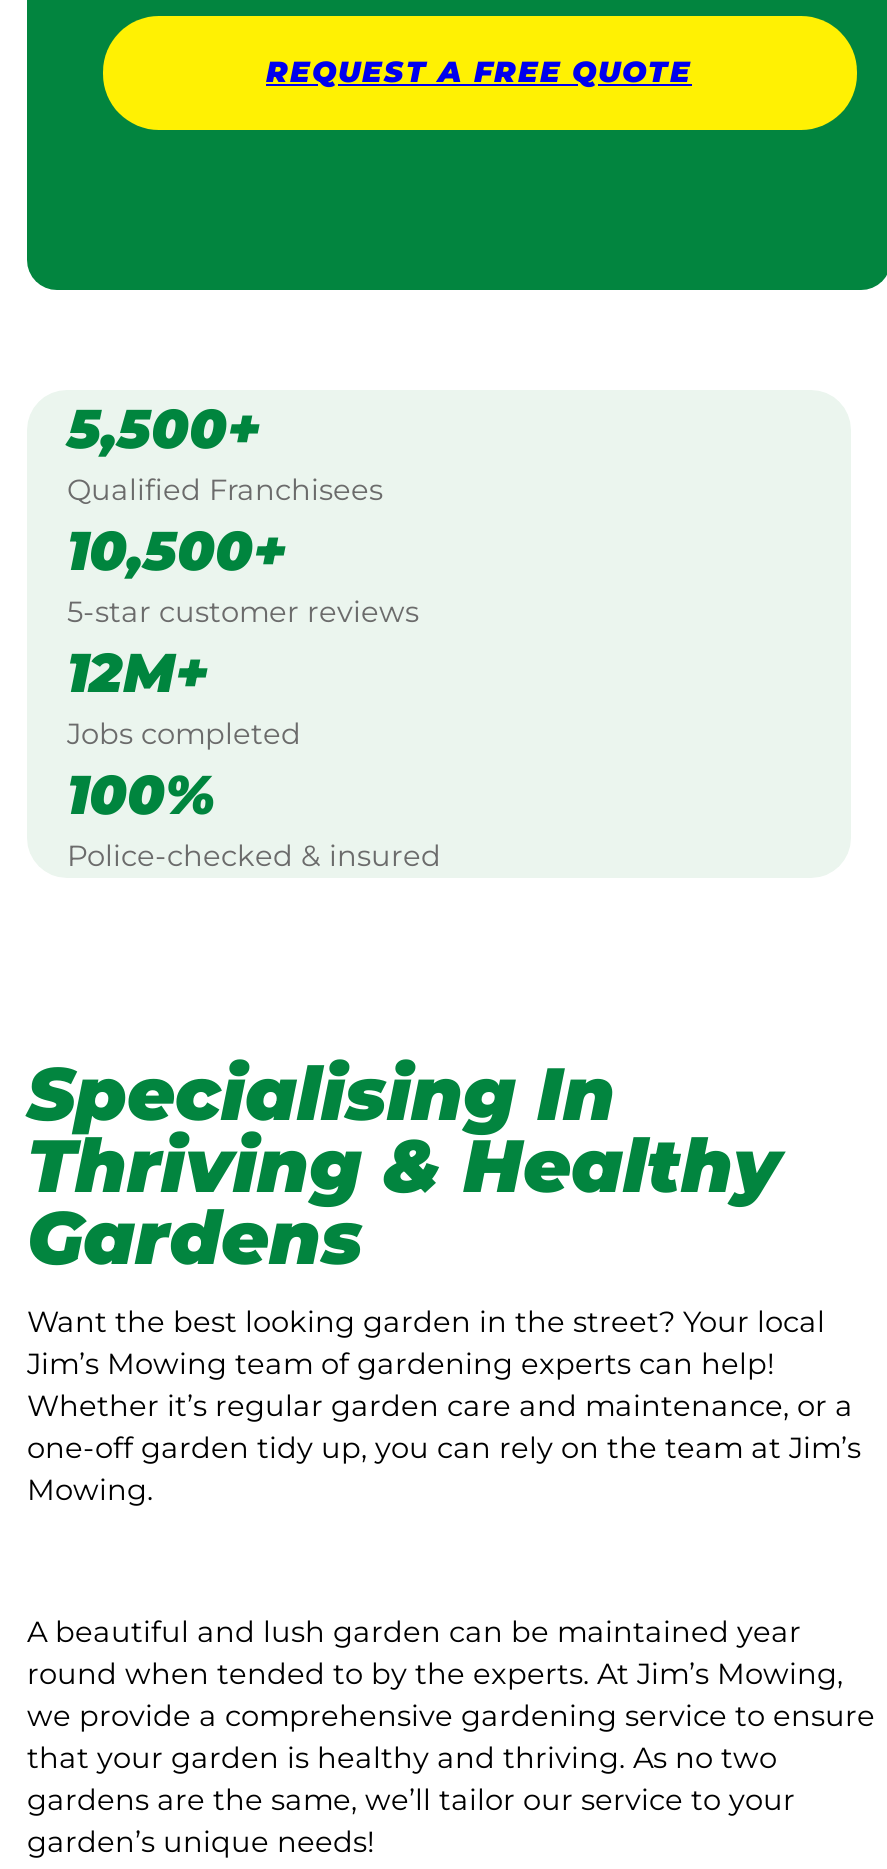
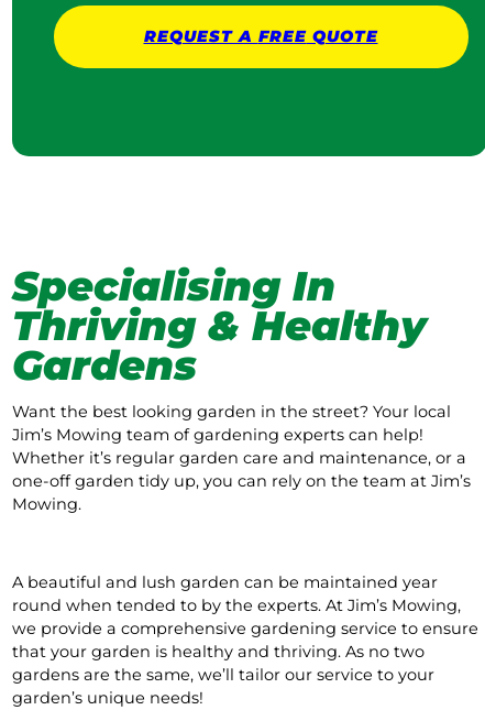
- 5,500+
- Qualified Franchisees
- 10,500+
- 5-star customer reviews
- 12M+
- Jobs completed
- 100%
- Police-checked & insured
